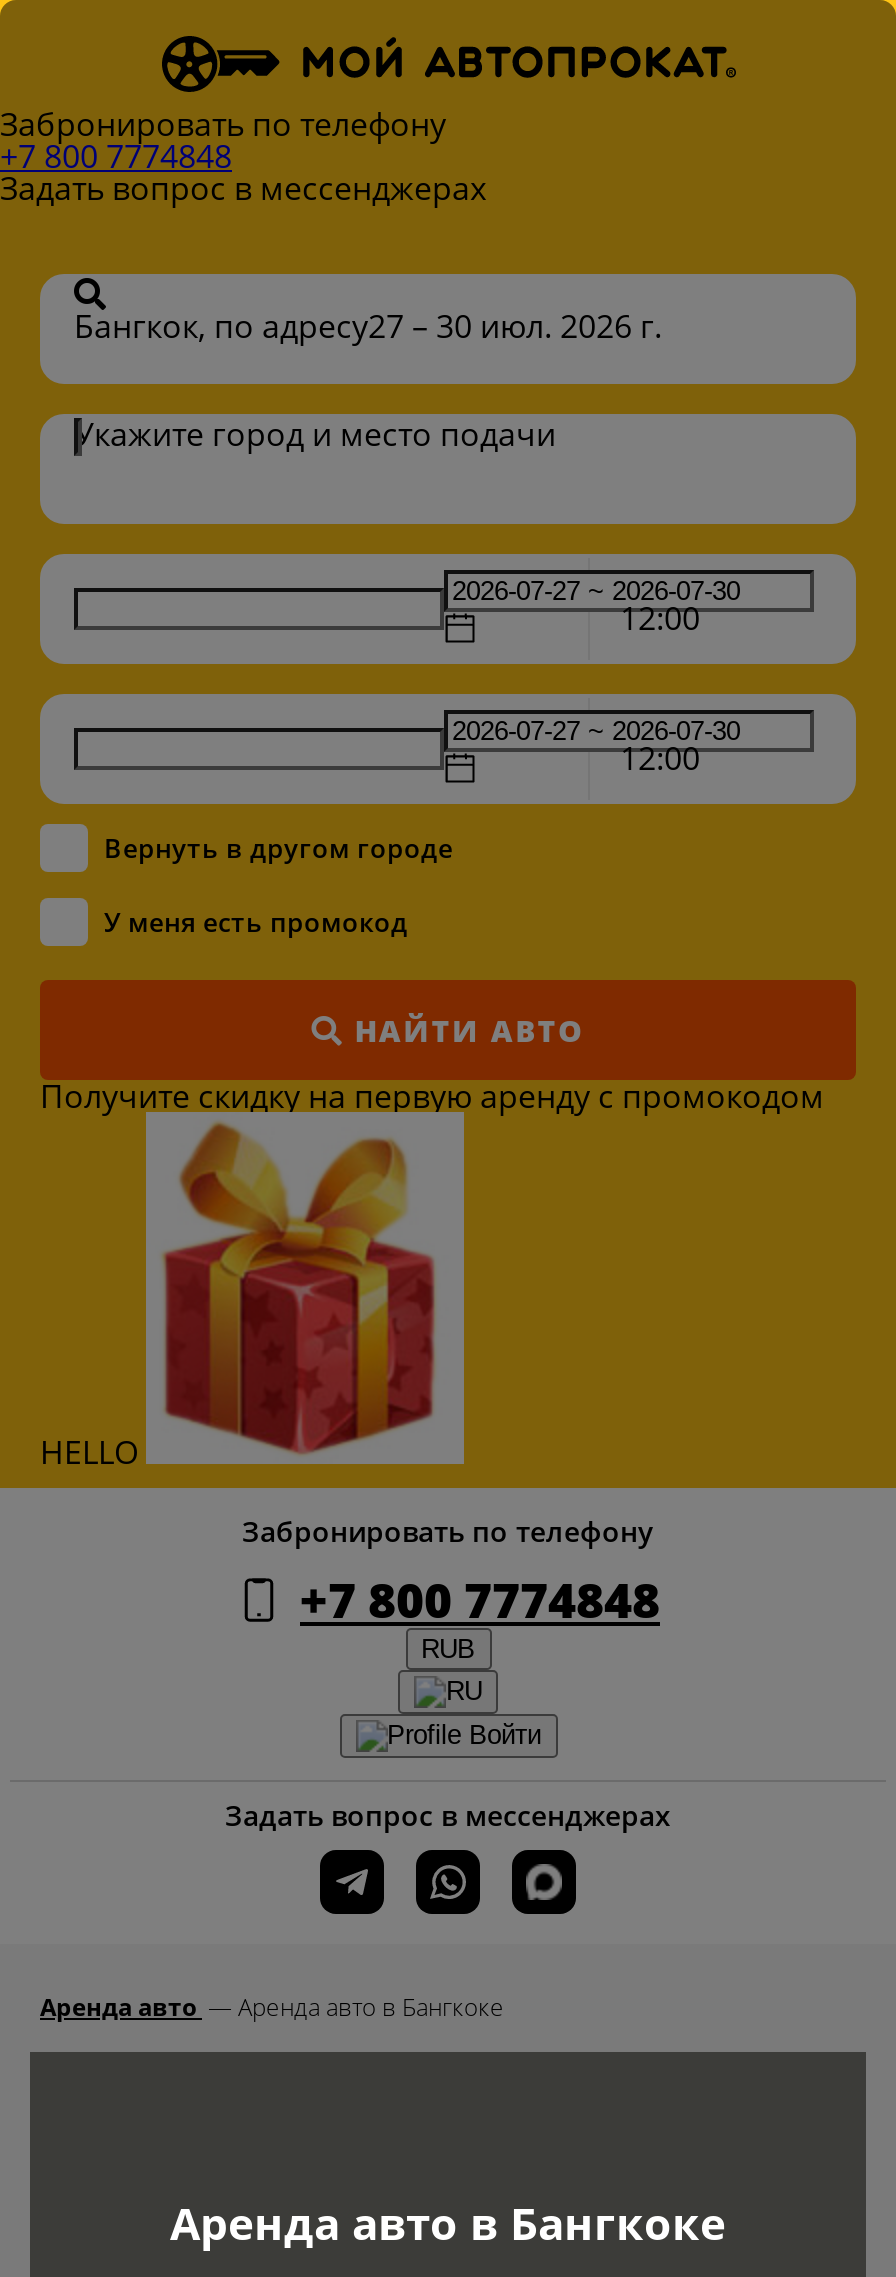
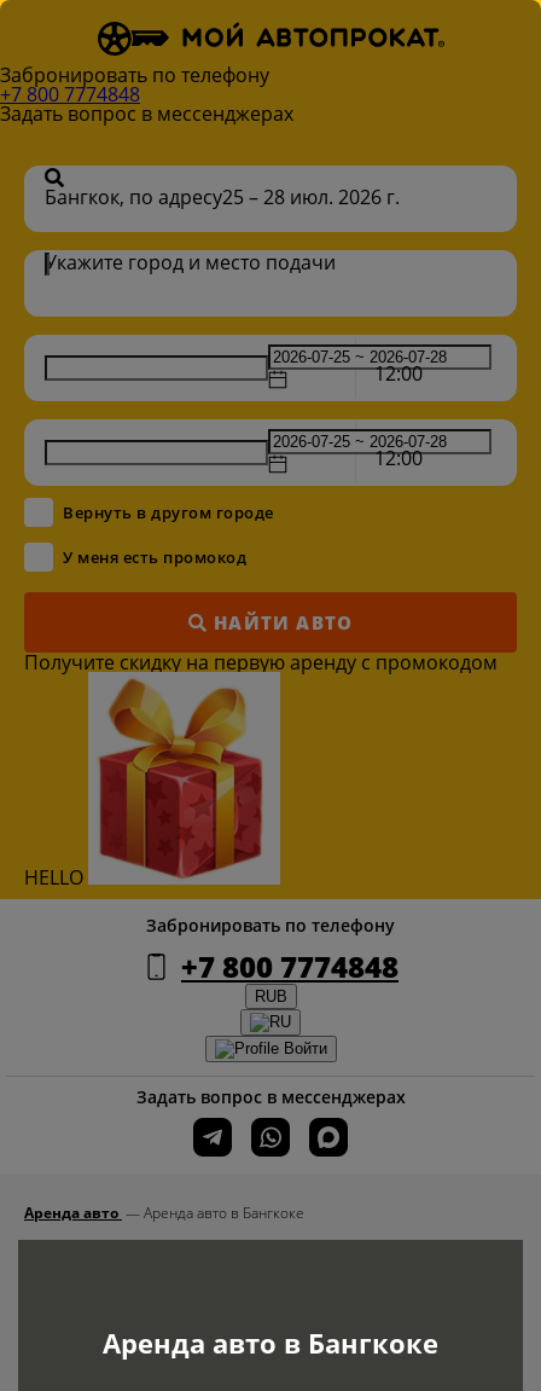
- Бангкок, по адресу27 – 30 июл. 2026 г.
+ Бангкок, по адресу25 – 28 июл. 2026 г.
